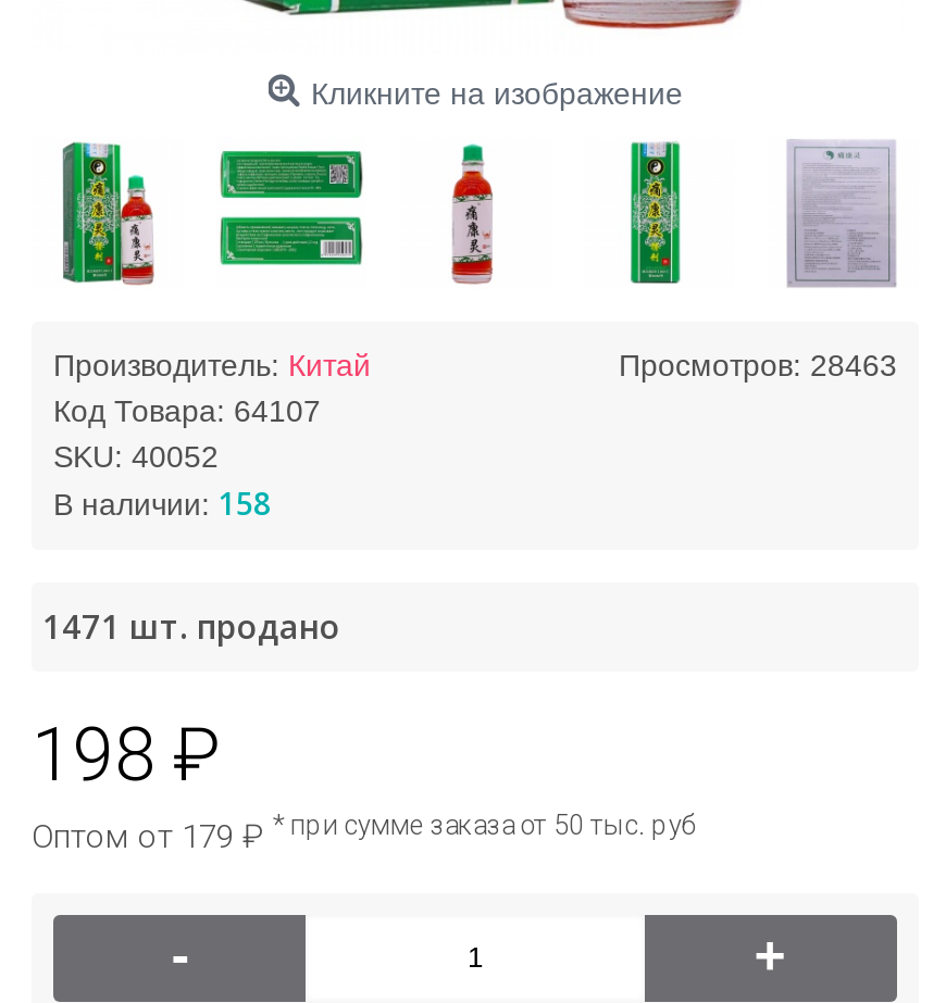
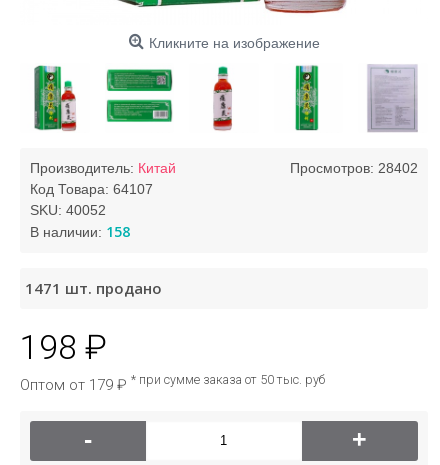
- Просмотров: 28463
+ Просмотров: 28402
